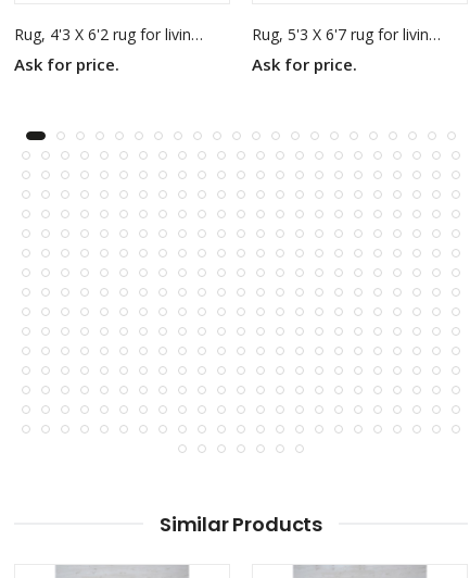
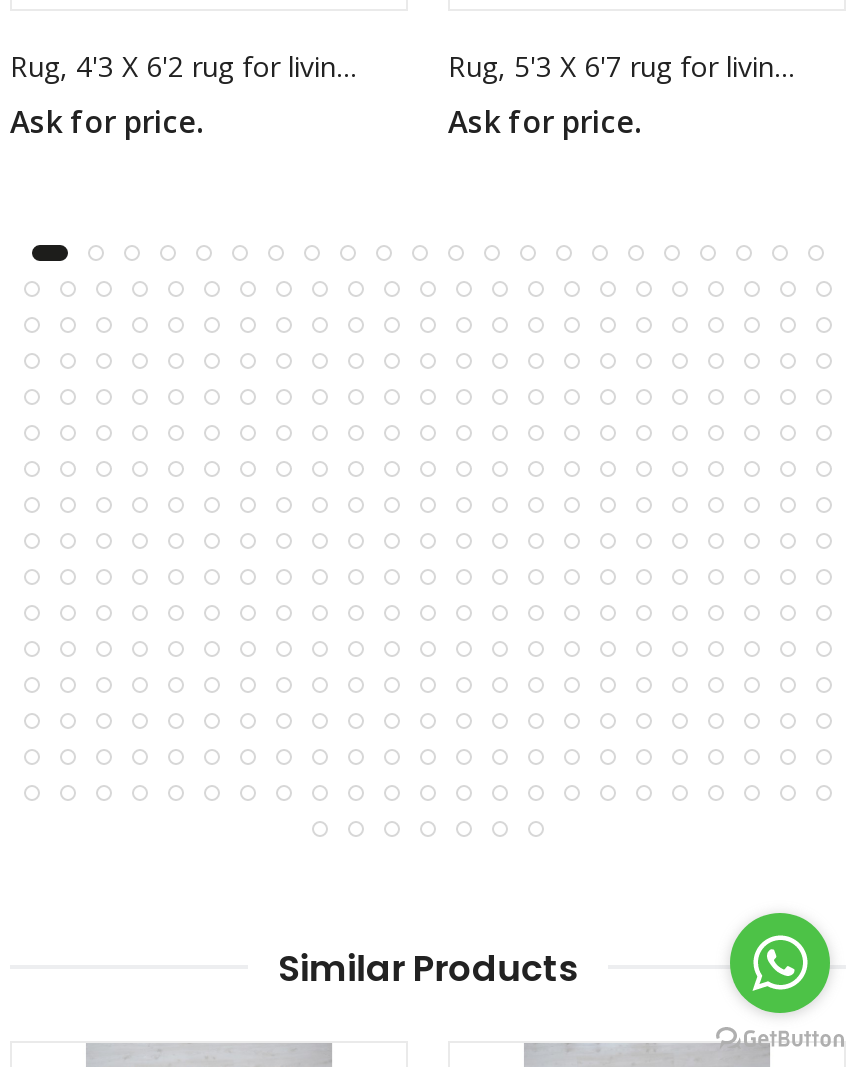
+ [image]
